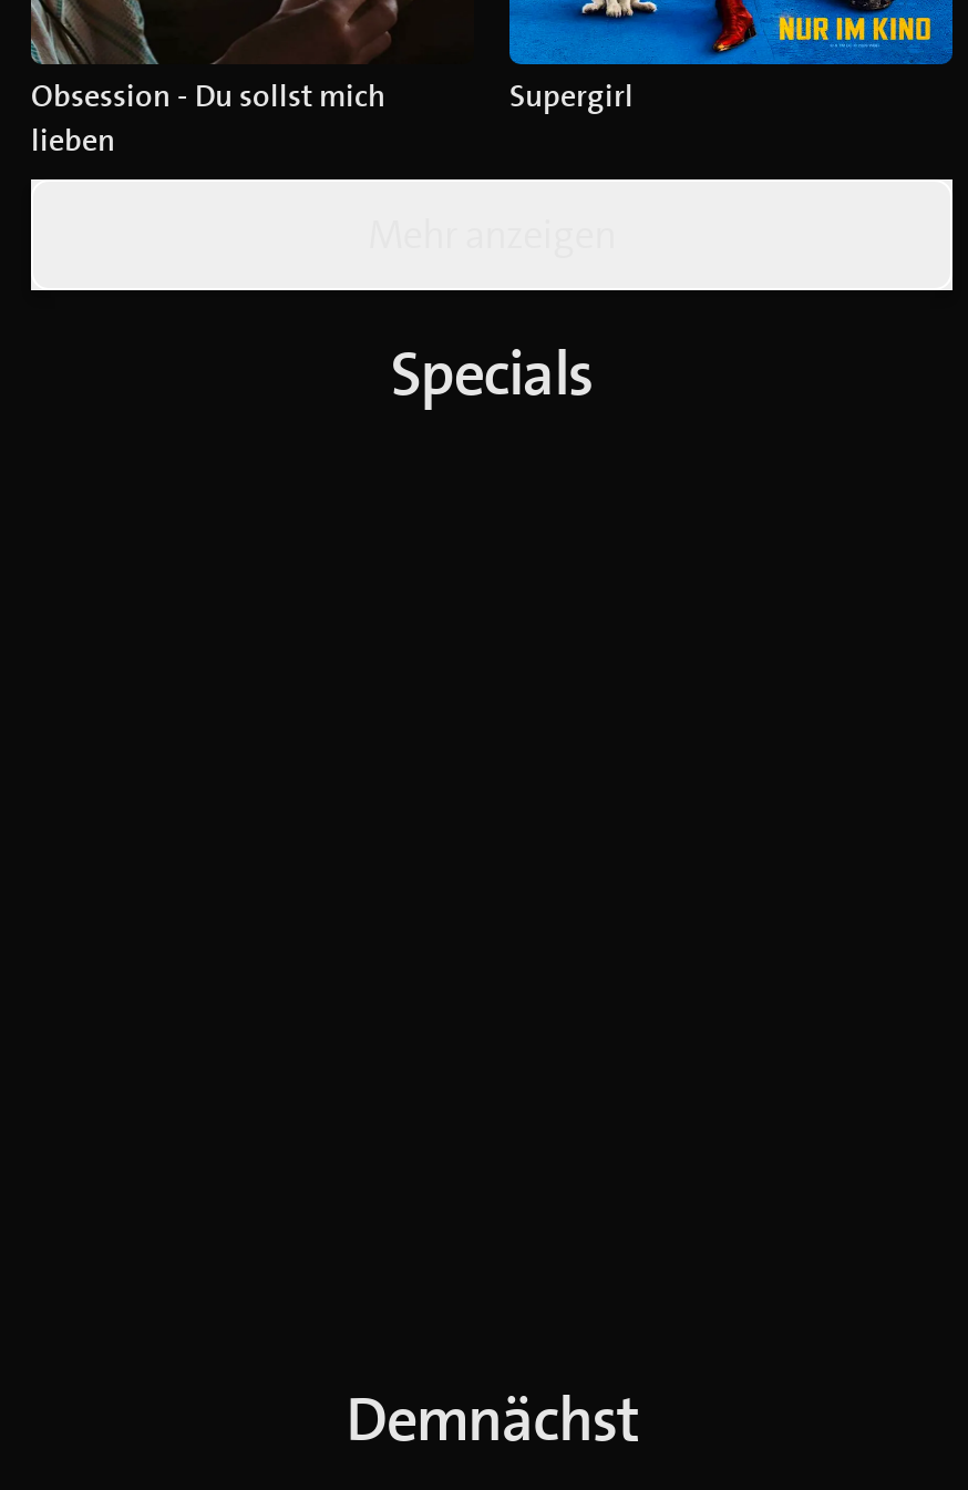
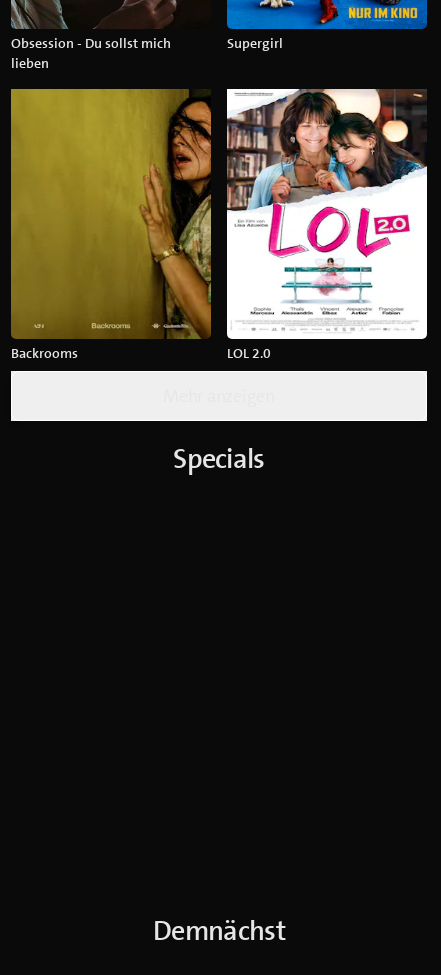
+ [image]
+ Backrooms
+ LOL 2.0

+ [image]
